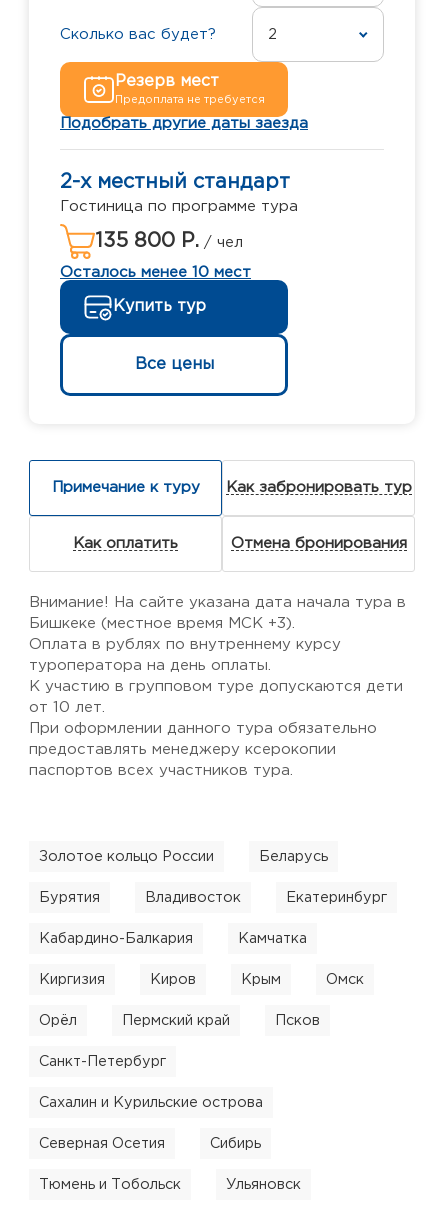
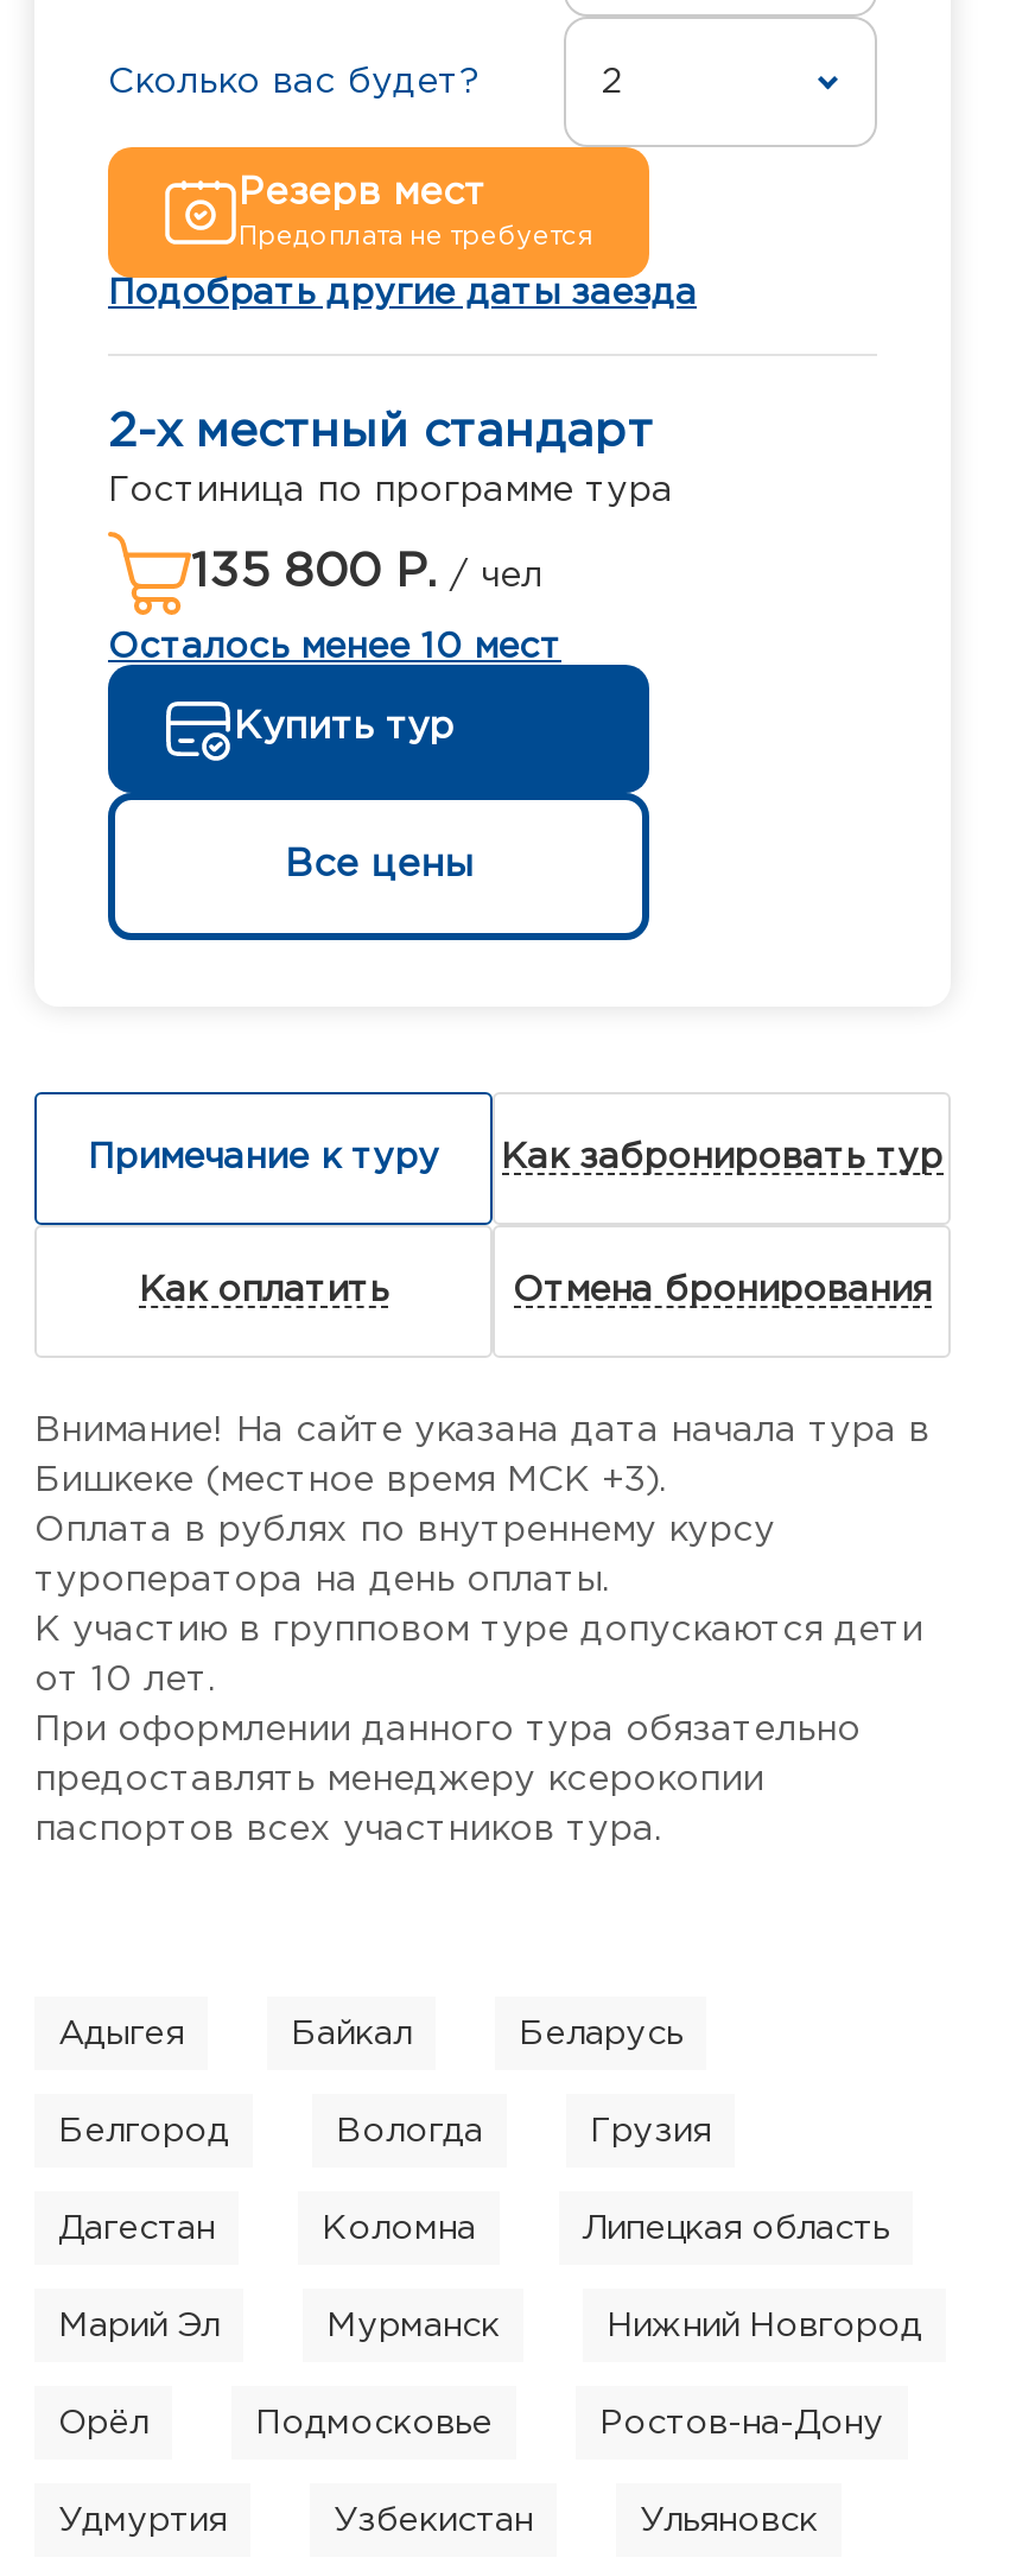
- Золотое кольцо России
+ Адыгея
+ Байкал

- Бурятия
- Владивосток
- Екатеринбург
+ Белгород
+ Вологда
+ Грузия

- Кабардино-Балкария
- Камчатка
+ Дагестан
+ Коломна
+ Липецкая область

- Киргизия
- Киров
- Крым
- Омск
+ Марий Эл
+ Мурманск
+ Нижний Новгород

- Пермский край
- Псков
- Санкт-Петербург
- Сахалин и Курильские острова
- Северная Осетия
- Сибирь
- Тюмень и Тобольск
+ Подмосковье
+ Ростов-на-Дону
+ Удмуртия
+ Узбекистан
